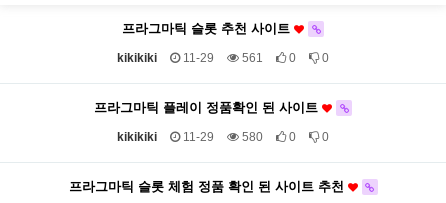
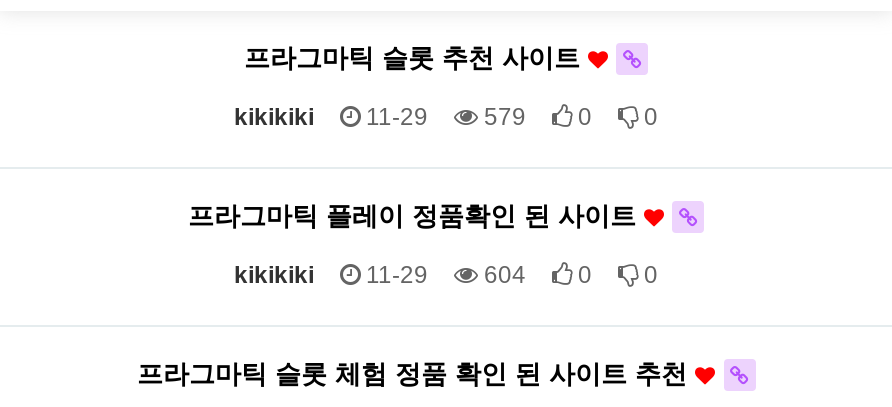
- kikikiki 11-29 561 0 0
+ kikikiki 11-29 579 0 0

- kikikiki 11-29 580 0 0
+ kikikiki 11-29 604 0 0
